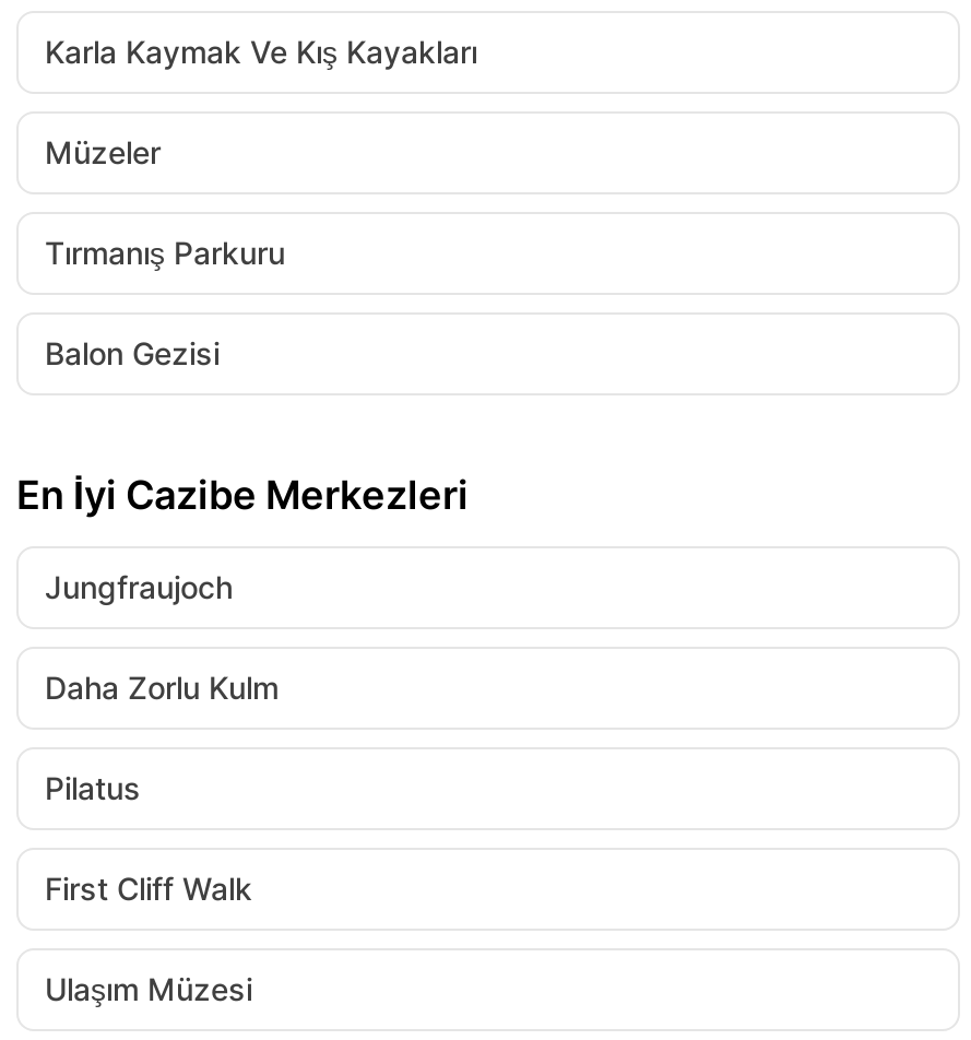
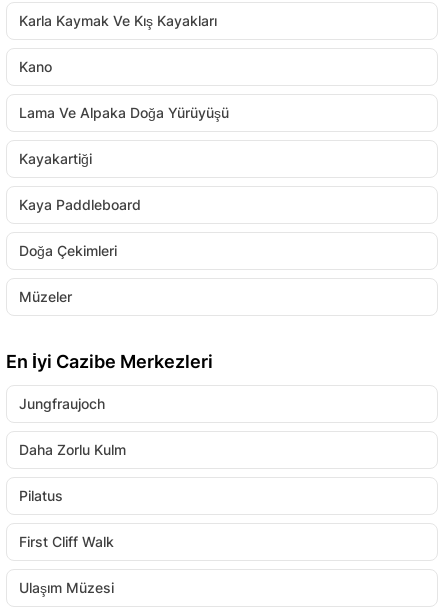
+ Kano
+ Lama Ve Alpaka Doğa Yürüyüşü
+ Kayakartiği
+ Kaya Paddleboard
+ Doğa Çekimleri

moved down: Müzeler

- Tırmanış Parkuru
- Balon Gezisi
